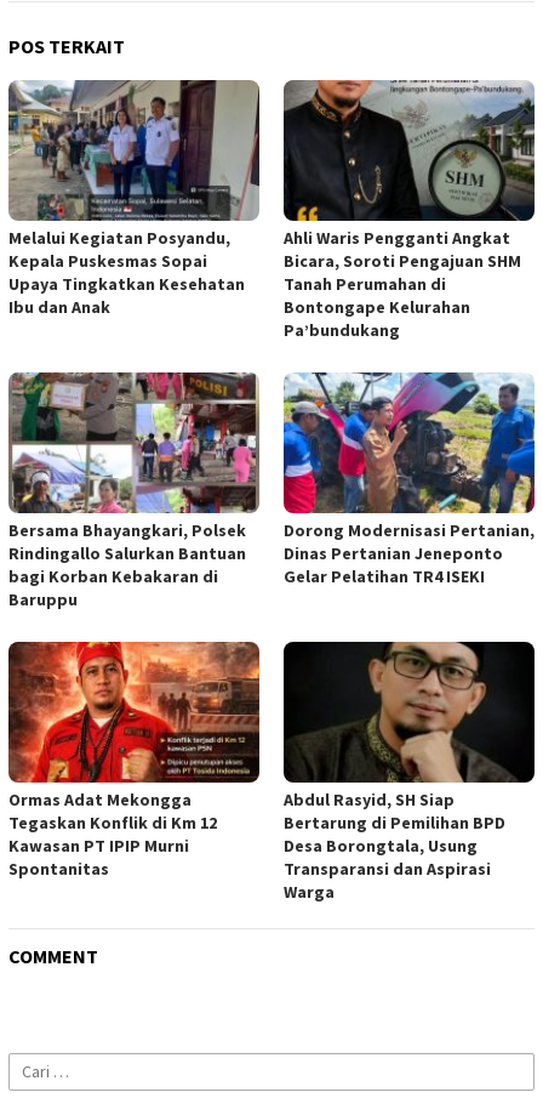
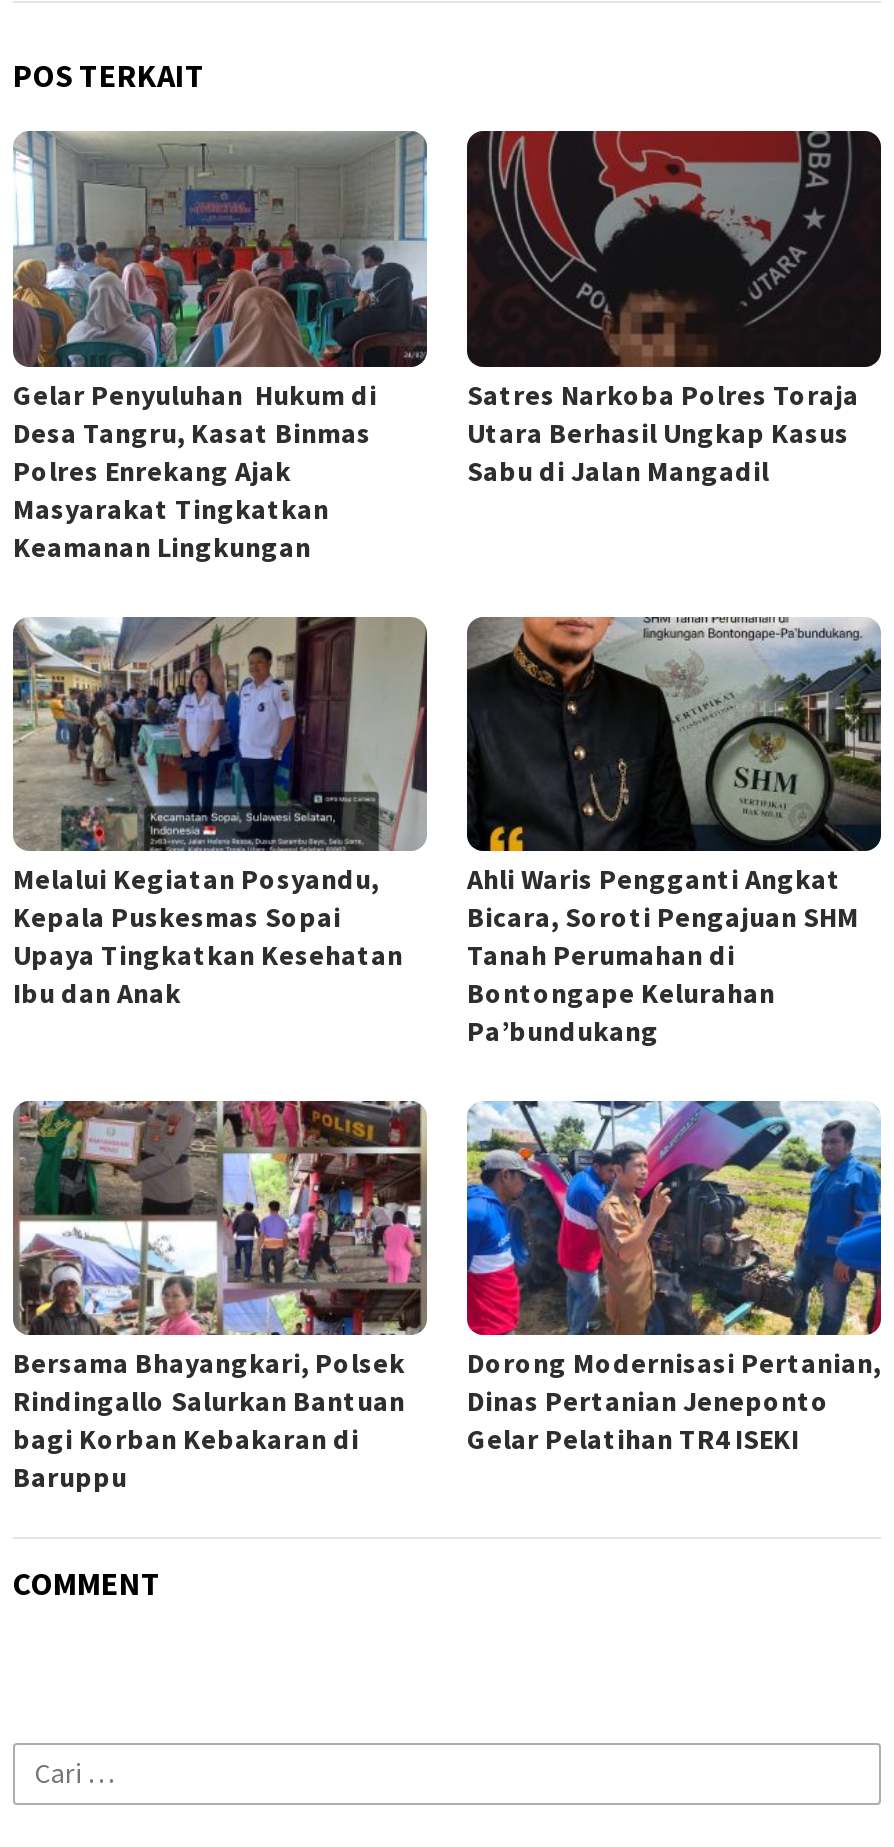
+ [image]
+ Gelar Penyuluhan Hukum di
+ Desa Tangru, Kasat Binmas
+ Polres Enrekang Ajak
+ Masyarakat Tingkatkan
+ Keamanan Lingkungan

+ [image]
+ Satres Narkoba Polres Toraja
+ Utara Berhasil Ungkap Kasus
+ Sabu di Jalan Mangadil

moved down: [image] | Melalui Kegiatan Posyandu, | Kepala Puskesmas Sopai | ... | Dinas Pertanian Jeneponto | Gelar Pelatihan TR4 ISEKI

- [image]
- Ormas Adat Mekongga
- Tegaskan Konflik di Km 12
- Kawasan PT IPIP Murni
- Spontanitas

- [image]
- Abdul Rasyid, SH Siap
- Bertarung di Pemilihan BPD
- Desa Borongtala, Usung
- Transparansi dan Aspirasi
- Warga
